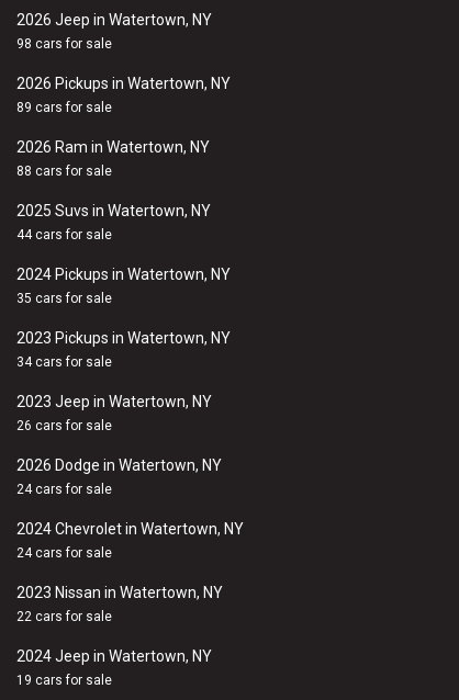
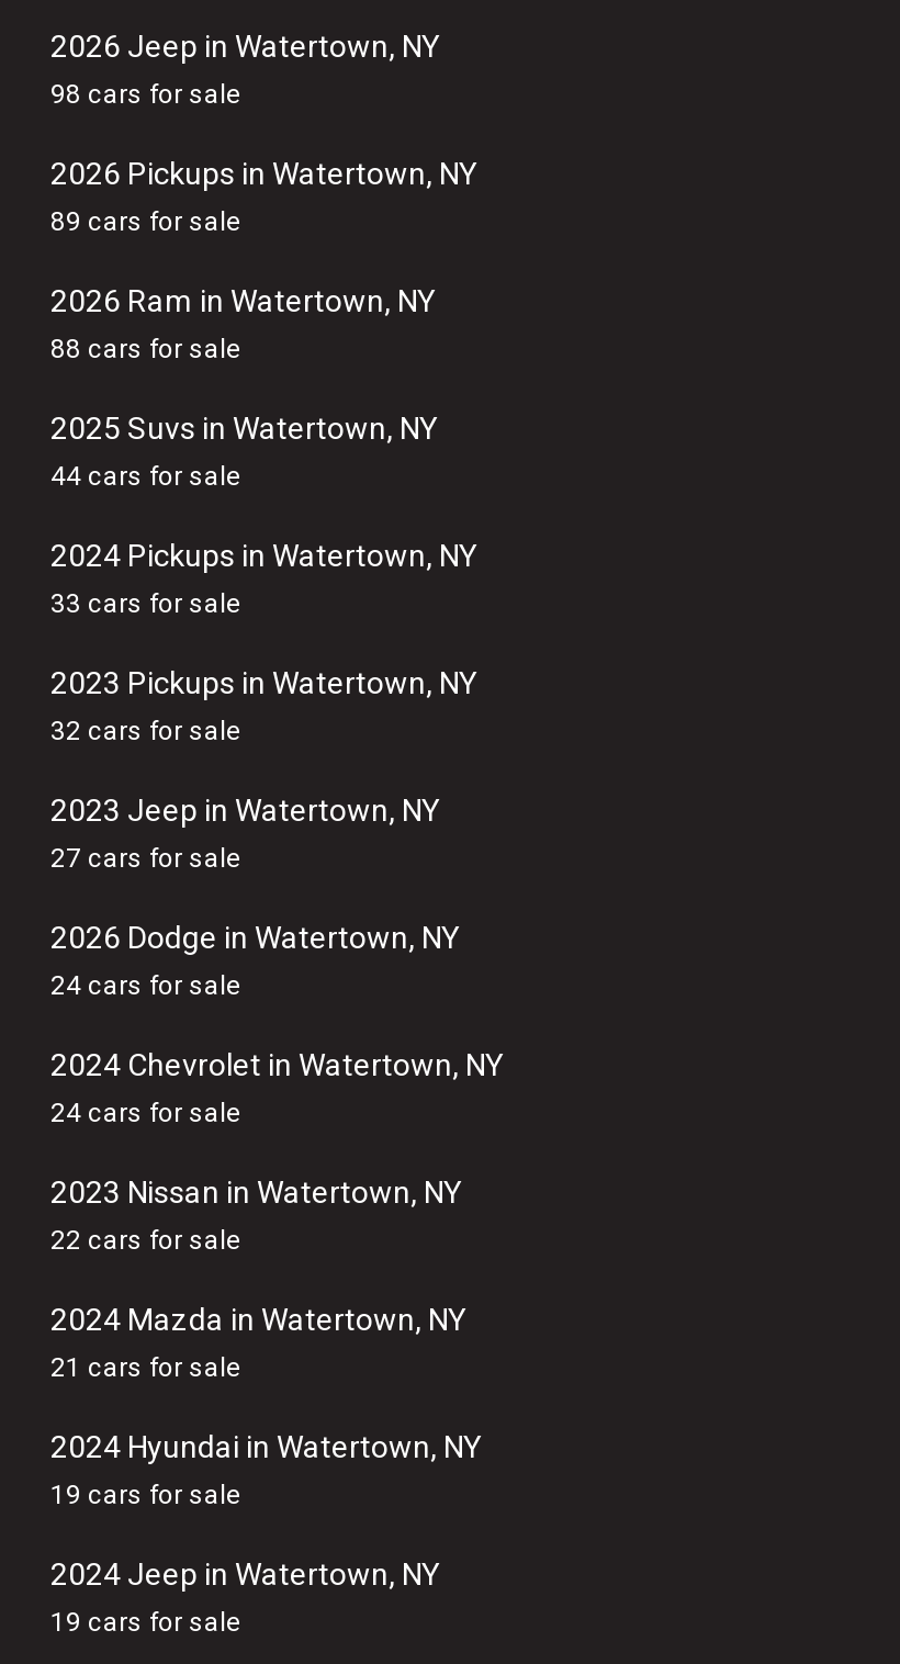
- 35 cars for sale
+ 33 cars for sale

- 34 cars for sale
+ 32 cars for sale

- 26 cars for sale
+ 27 cars for sale

+ 2024 Mazda in Watertown, NY
+ 21 cars for sale
+ 2024 Hyundai in Watertown, NY
+ 19 cars for sale
